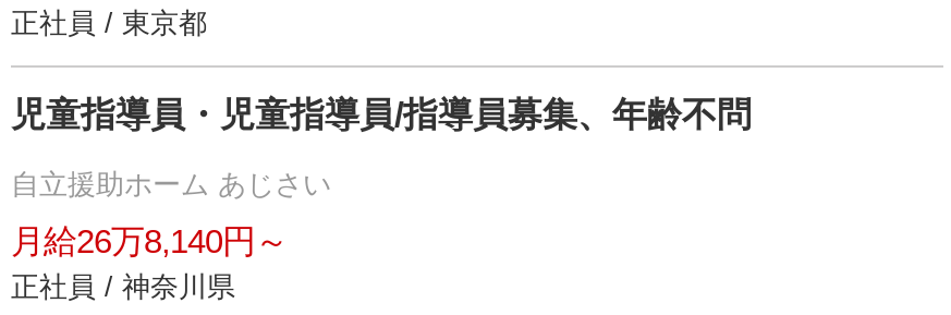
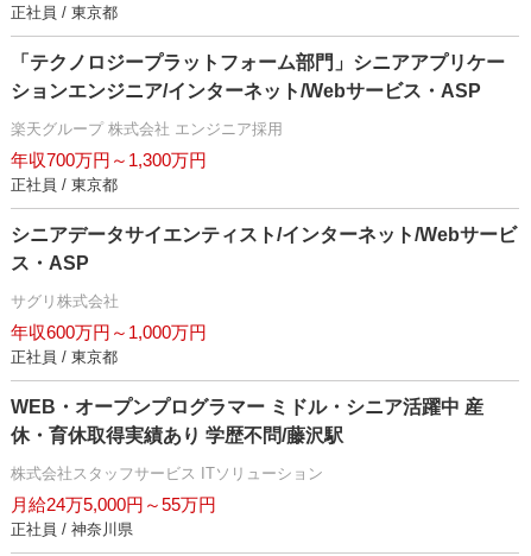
- 児童指導員・児童指導員/指導員募集、年齢不問
- 自立援助ホーム あじさい
- 月給26万8,140円～
+ 「テクノロジープラットフォーム部門」シニアアプリケー
+ ションエンジニア/インターネット/Webサービス・ASP
+ 楽天グループ 株式会社 エンジニア採用
+ 年収700万円～1,300万円
+ 正社員 / 東京都
+ シニアデータサイエンティスト/インターネット/Webサービ
+ ス・ASP
+ サグリ株式会社
+ 年収600万円～1,000万円
+ 正社員 / 東京都
+ WEB・オープンプログラマー ミドル・シニア活躍中 産
+ 休・育休取得実績あり 学歴不問/藤沢駅
+ 株式会社スタッフサービス ITソリューション
+ 月給24万5,000円～55万円
